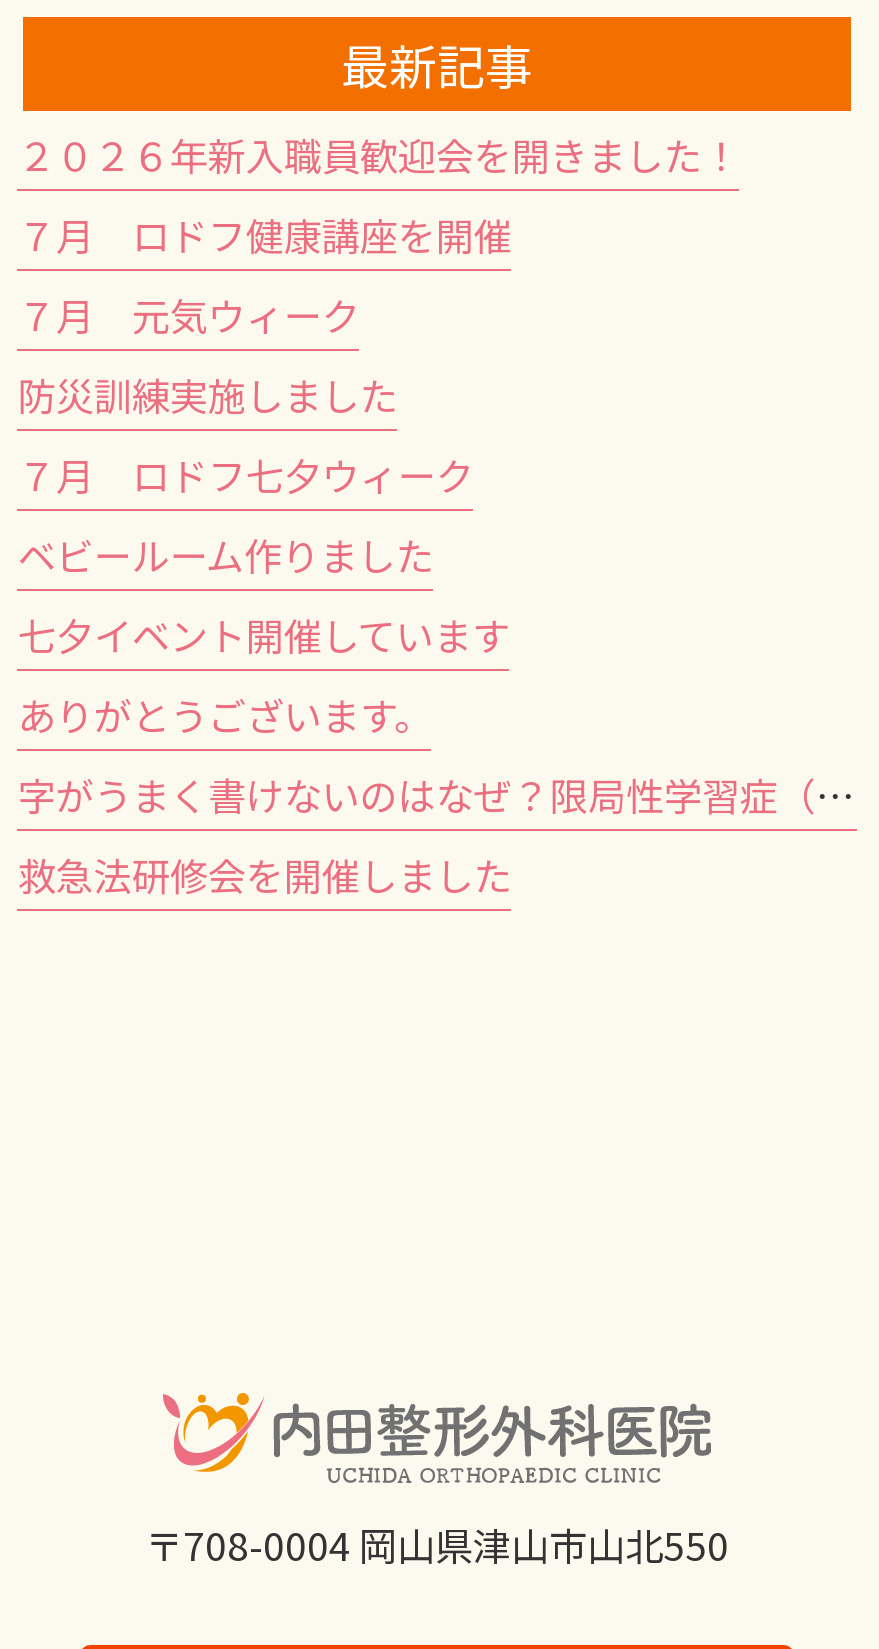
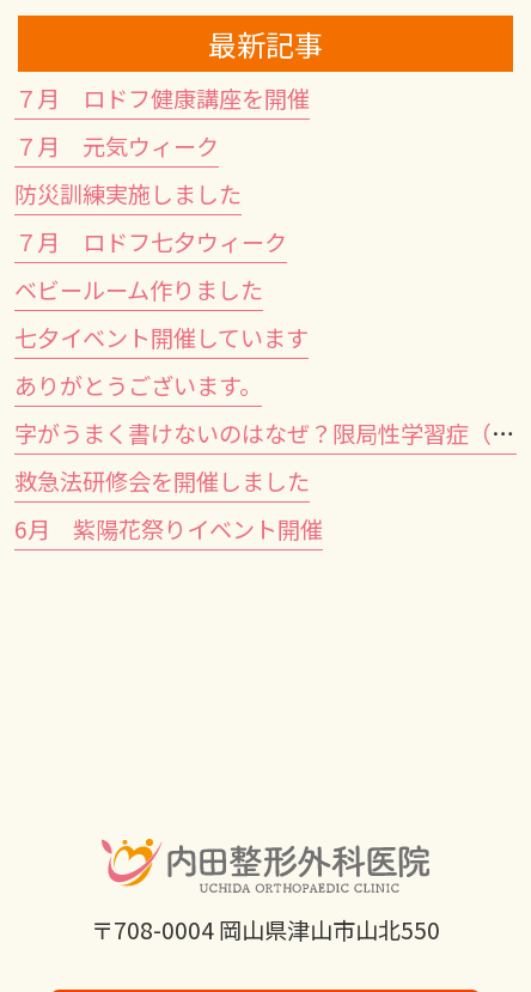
- ２０２６年新入職員歓迎会を開きました！

moved up: ７月 ロドフ健康講座を開催 | ７月 元気ウィーク | 防災訓練実施しました | ７月 ロドフ七夕ウィーク | ベビールーム作りました | 七夕イベント開催しています | ありがとうございます。 | 救急法研修会を開催しました

+ 6月 紫陽花祭りイベント開催
